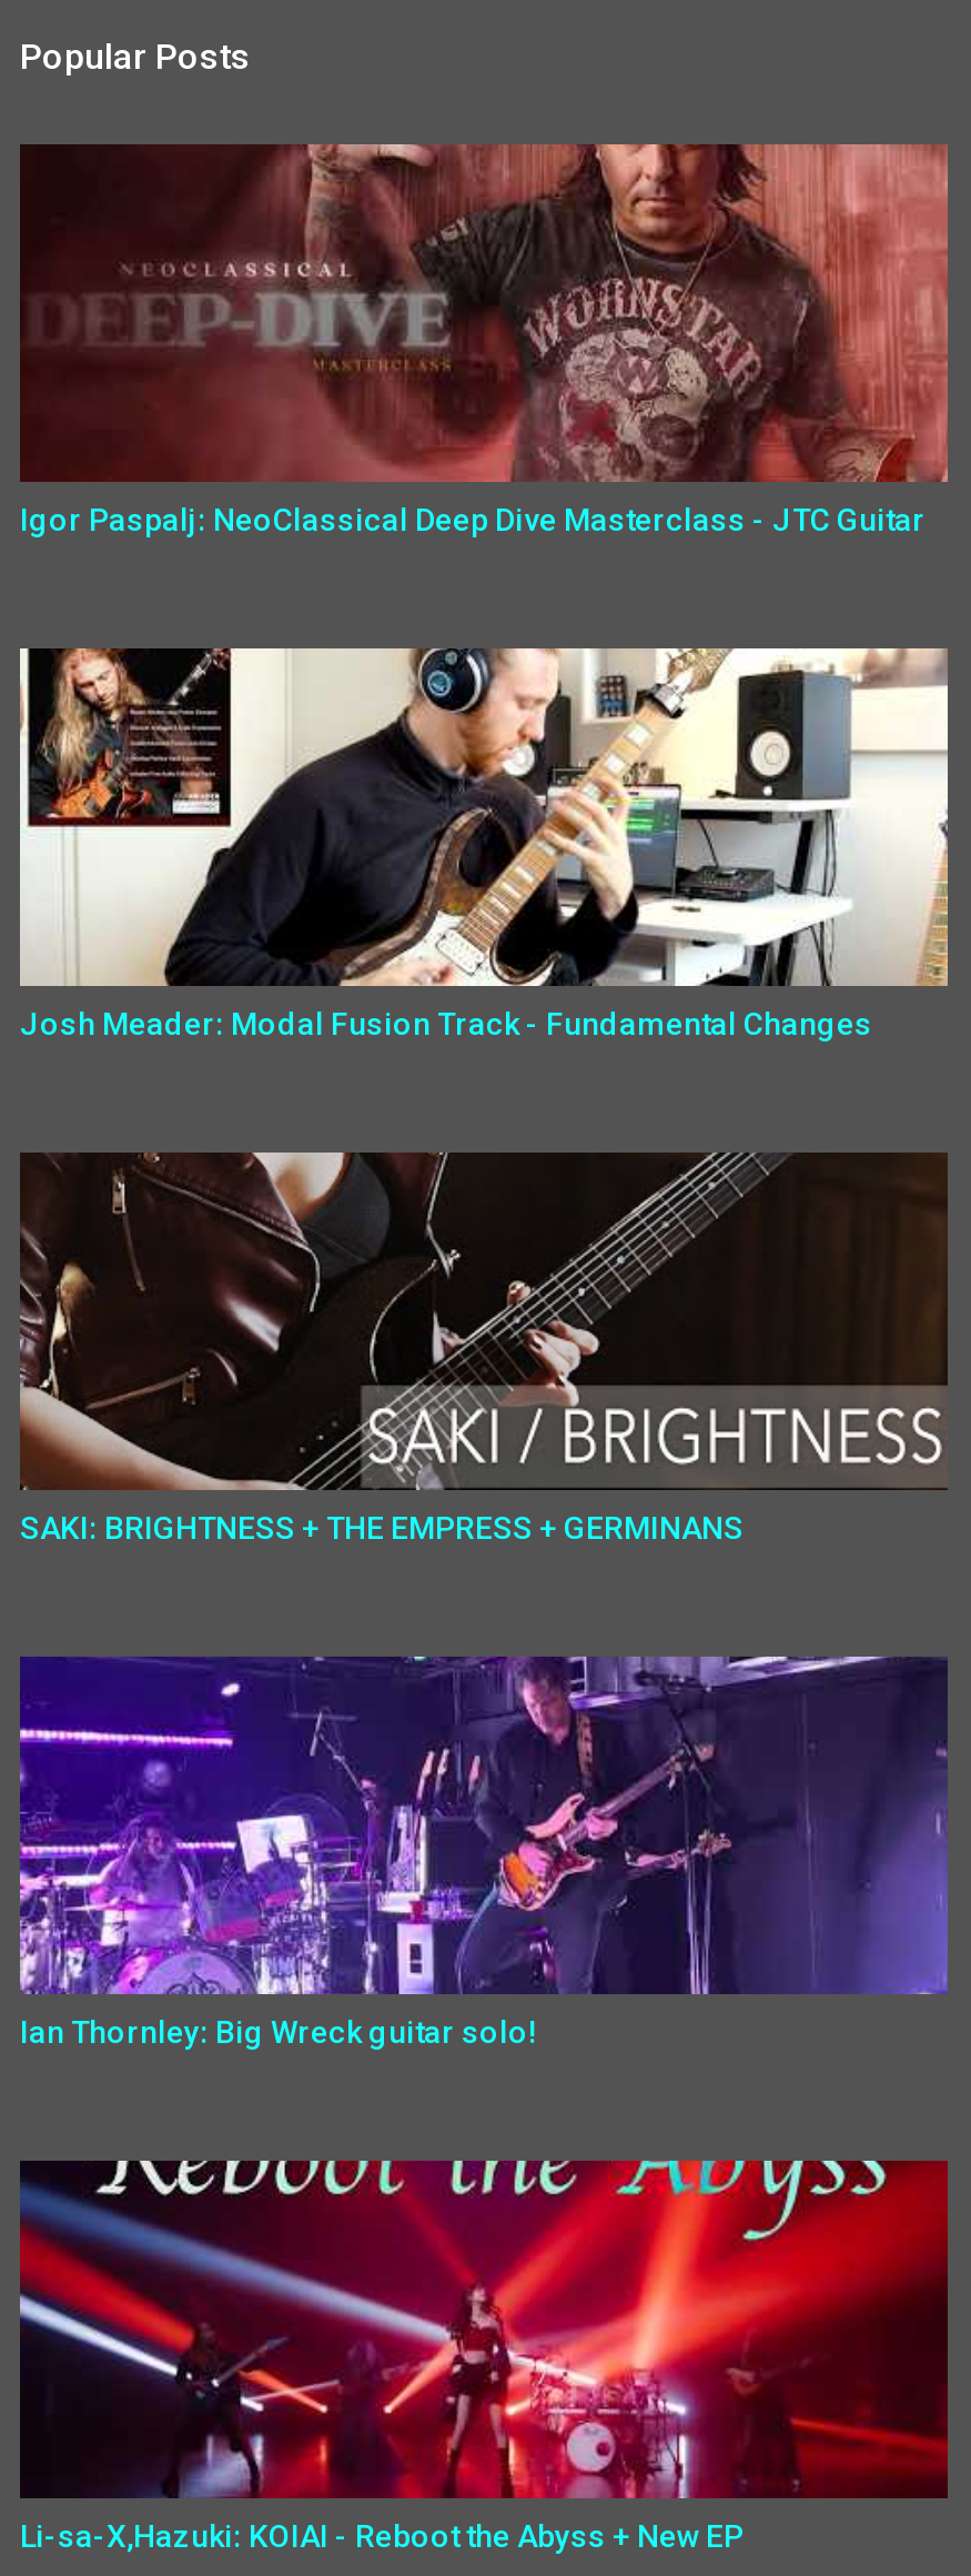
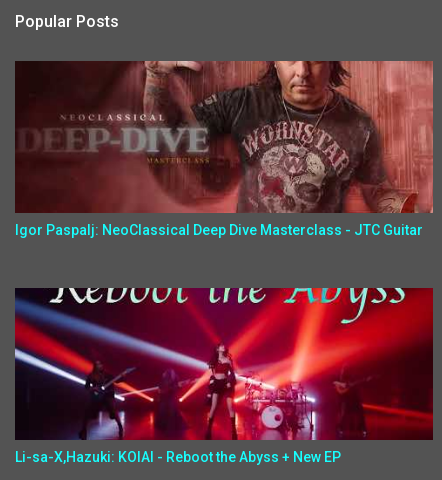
- [image]
- Josh Meader: Modal Fusion Track - Fundamental Changes

- [image]
- SAKI: BRIGHTNESS + THE EMPRESS + GERMINANS

- [image]
- Ian Thornley: Big Wreck guitar solo!
